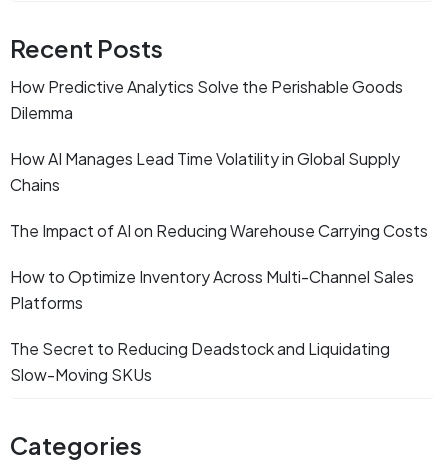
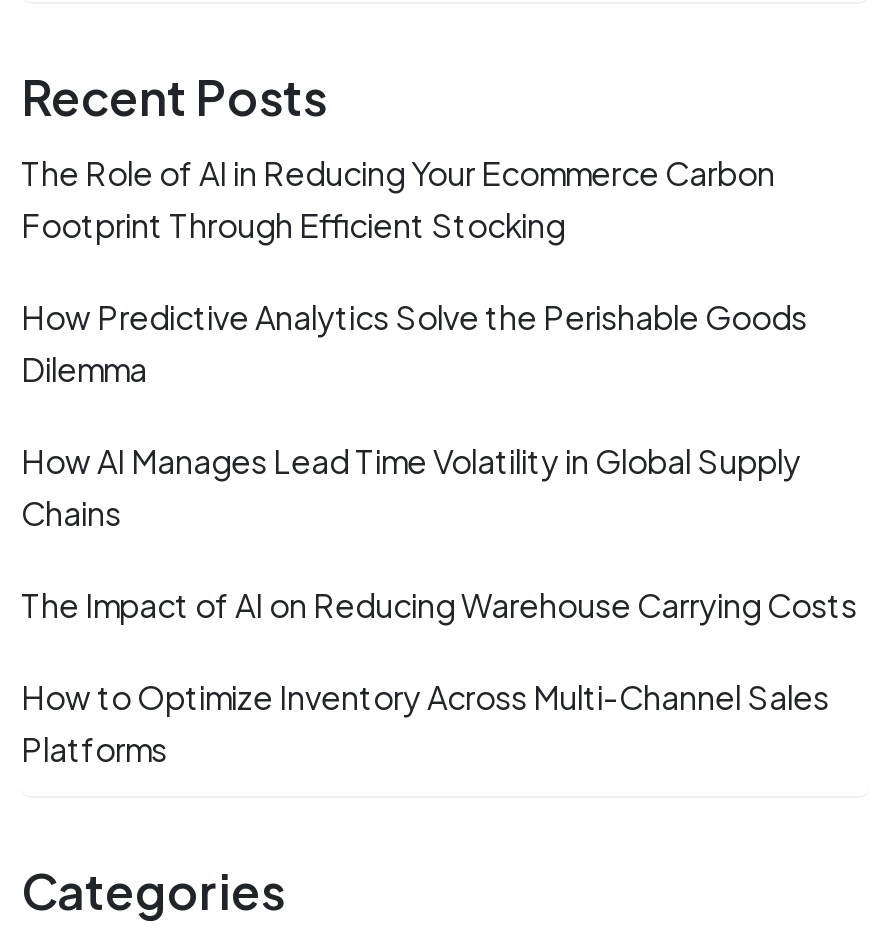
+ The Role of AI in Reducing Your Ecommerce Carbon
+ Footprint Through Efficient Stocking

moved down: How Predictive Analytics Solve the Perishable Goods | Dilemma | How AI Manages Lead Time Volatility in Global Supply | Chains | The Impact of AI on Reducing Warehouse Carrying Costs | How to Optimize Inventory Across Multi-Channel Sales | Platforms

- The Secret to Reducing Deadstock and Liquidating
- Slow-Moving SKUs
